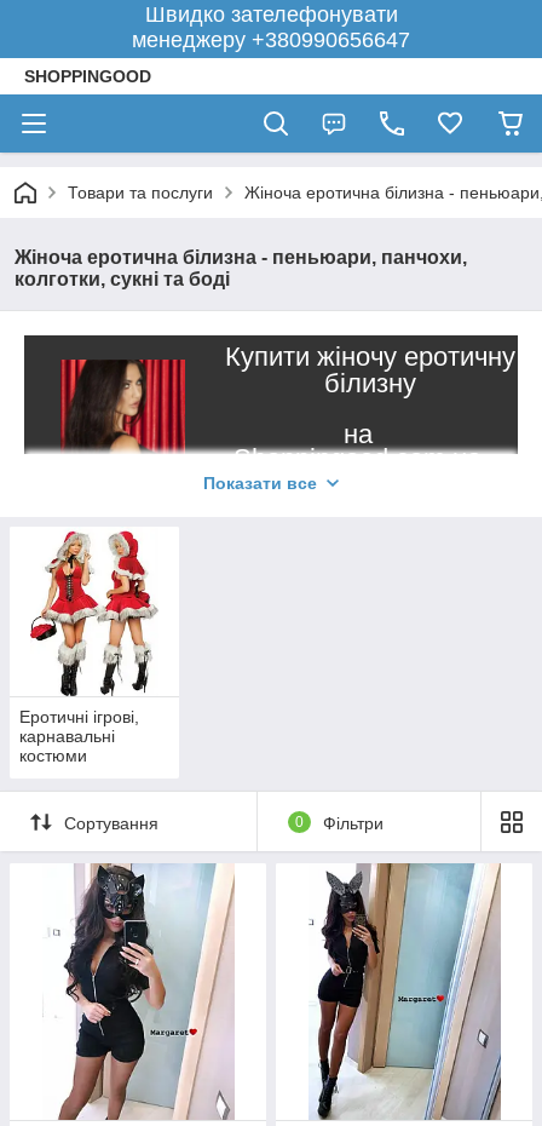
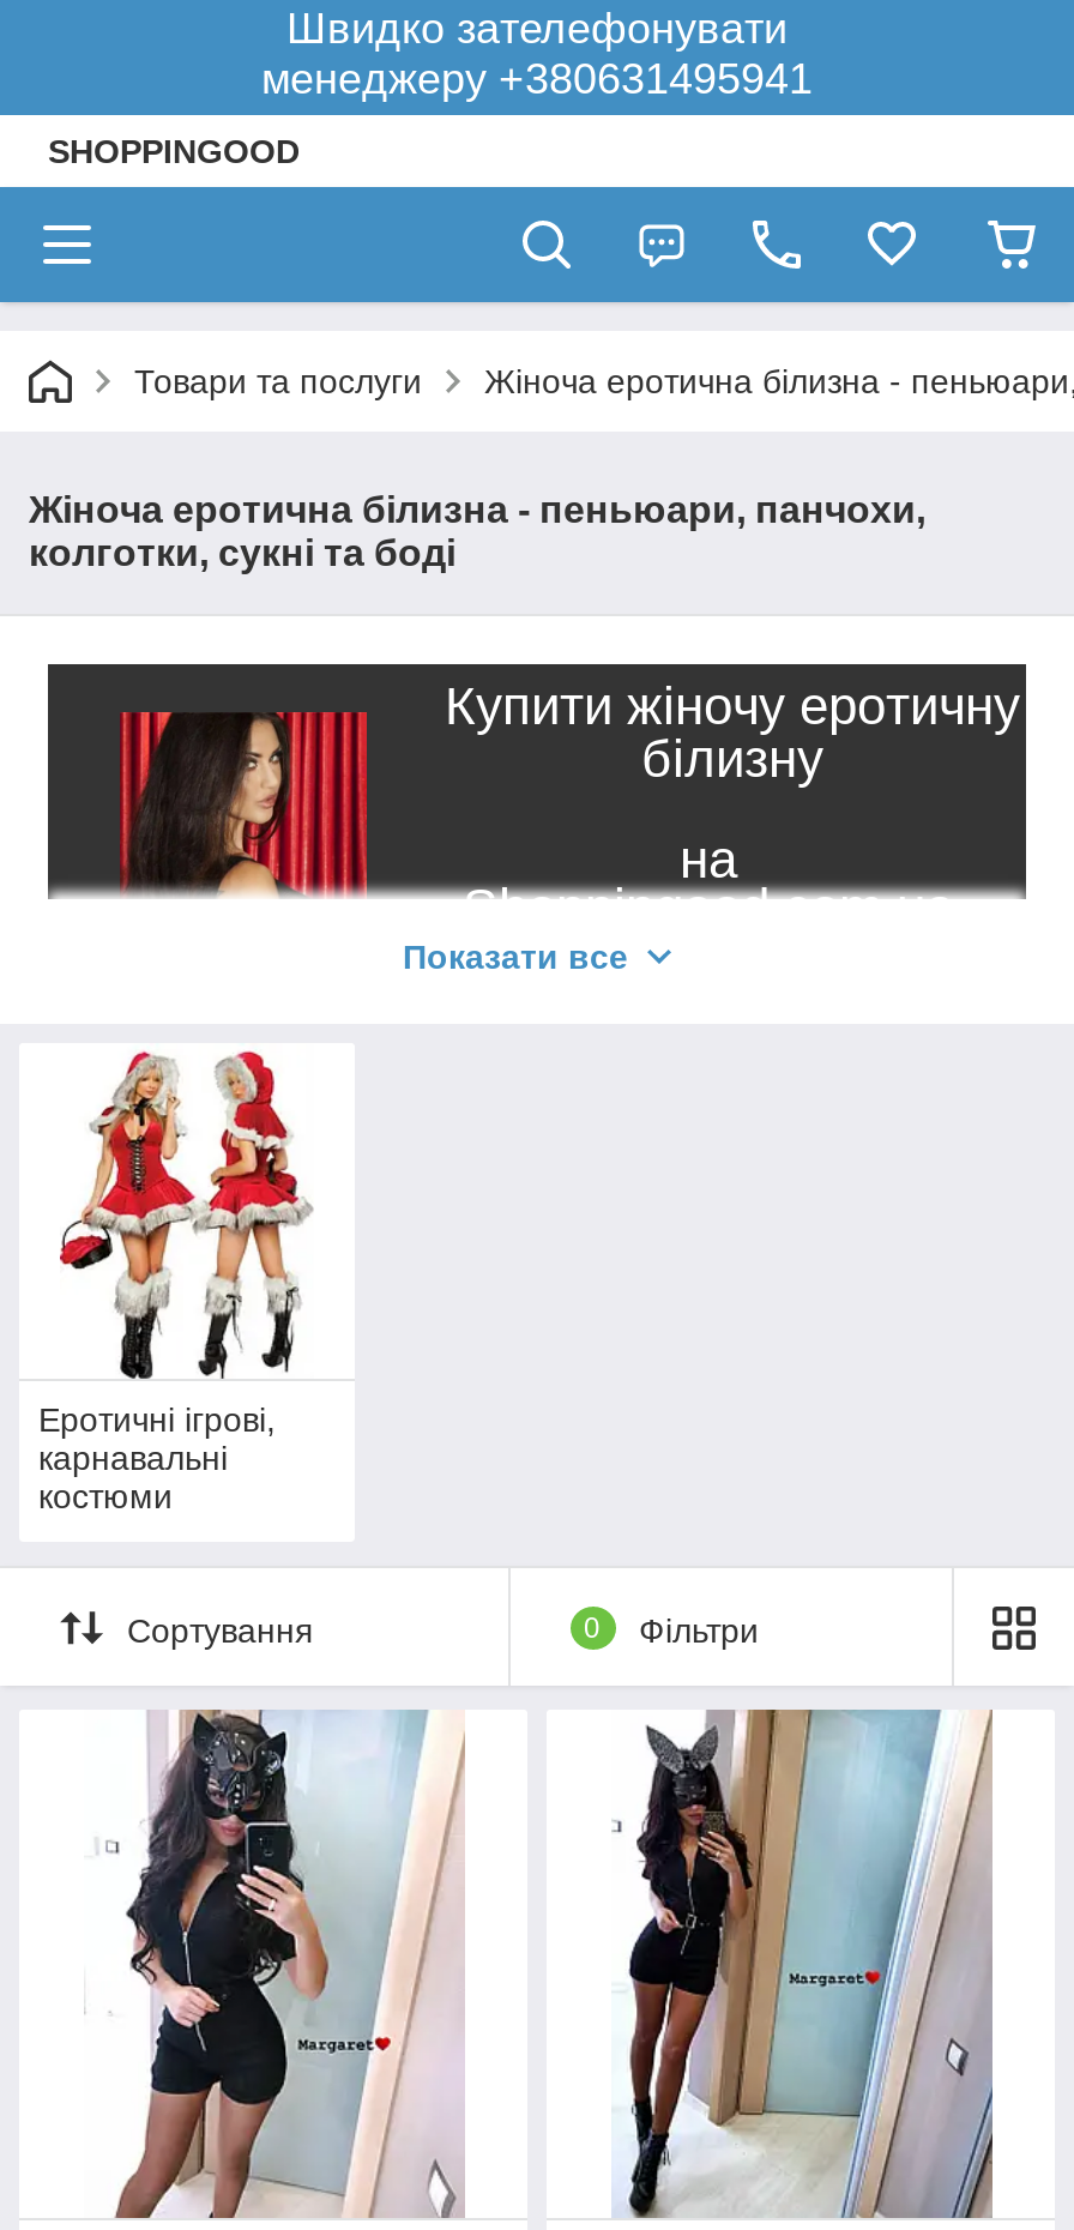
- менеджеру +380990656647
+ менеджеру +380631495941
